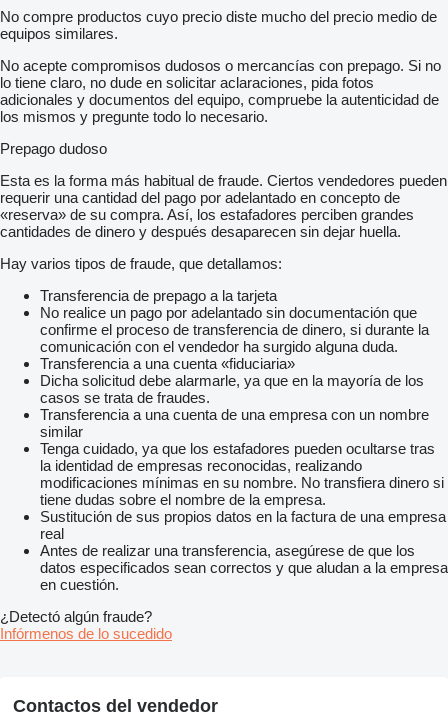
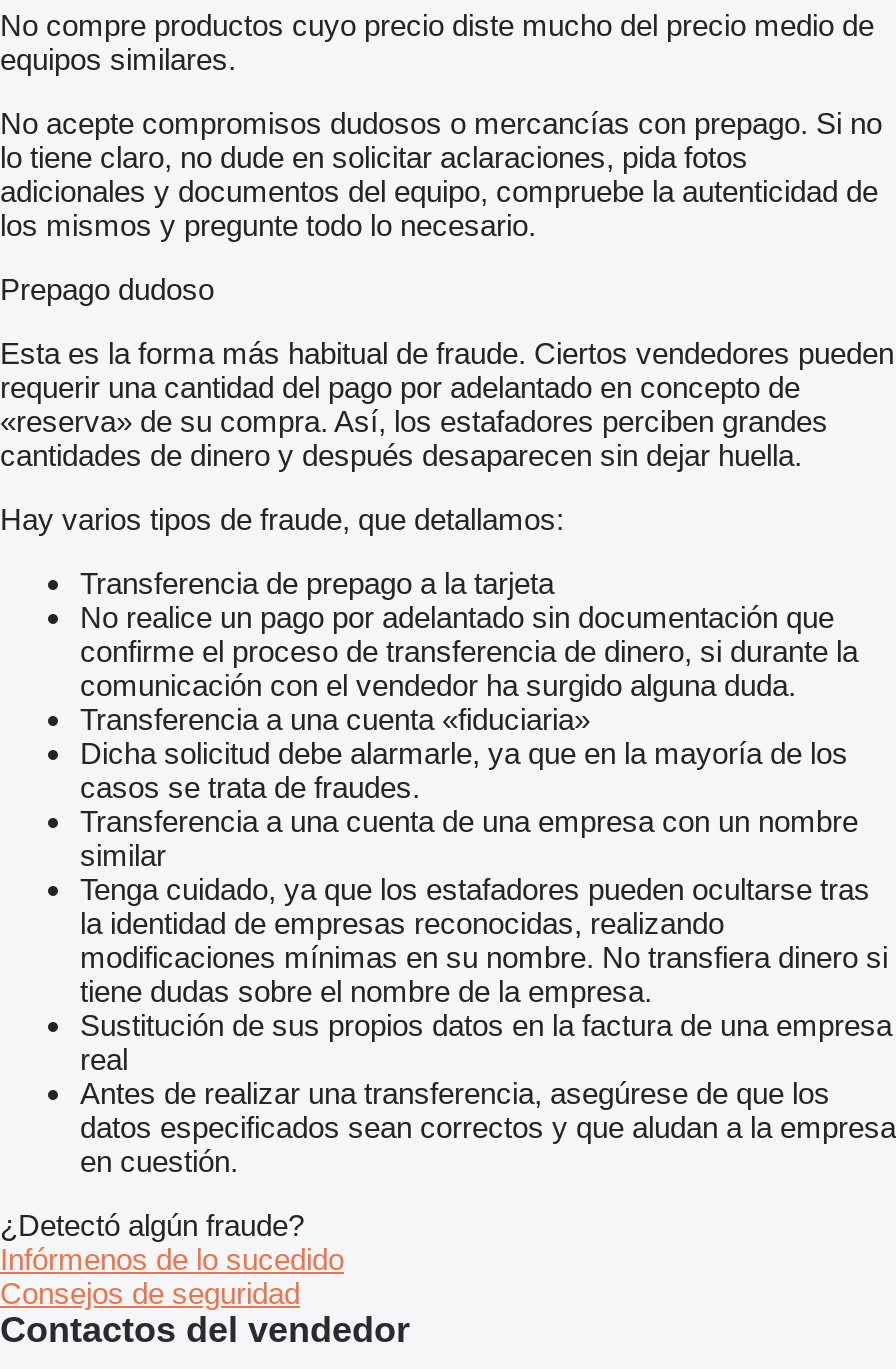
+ Consejos de seguridad
